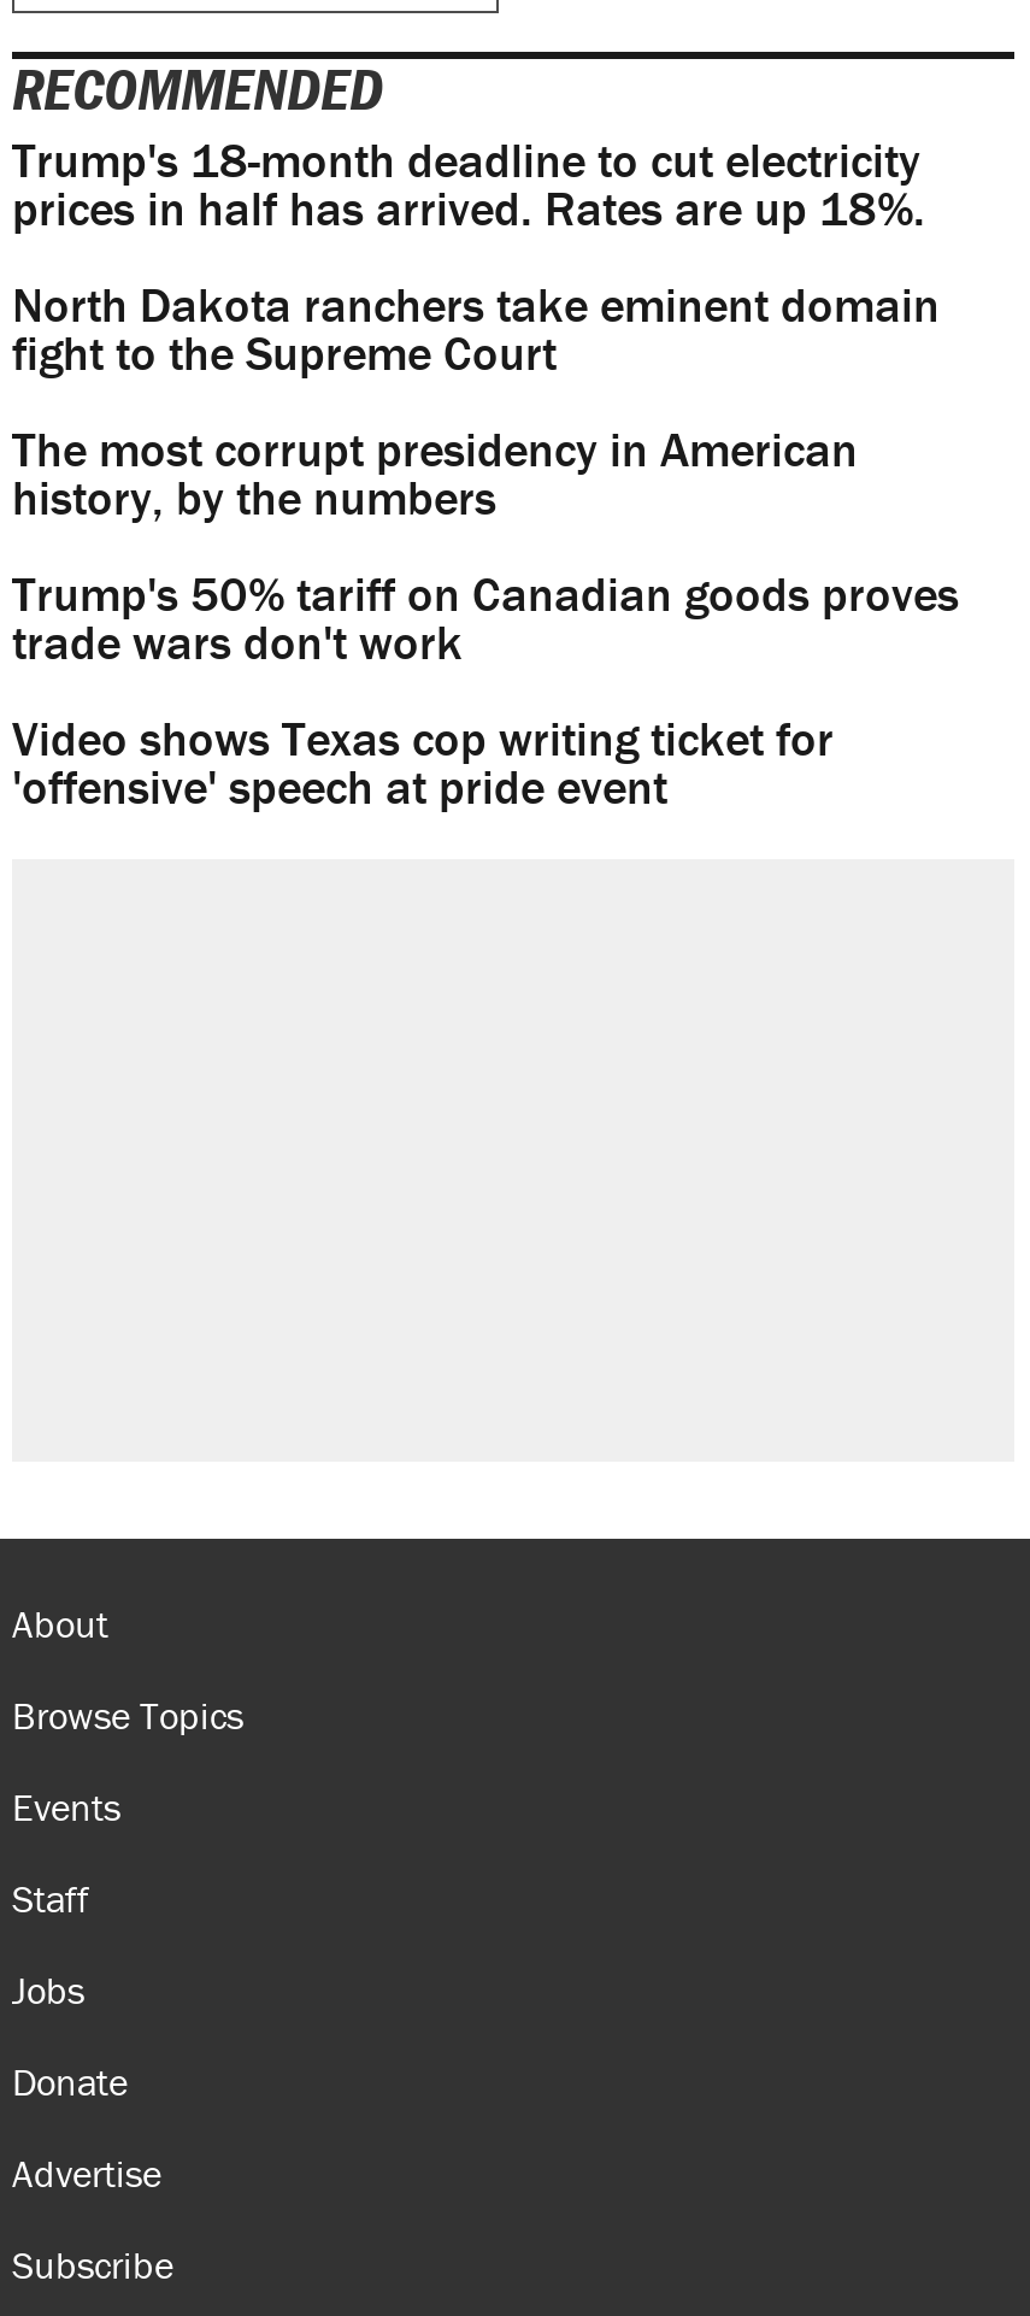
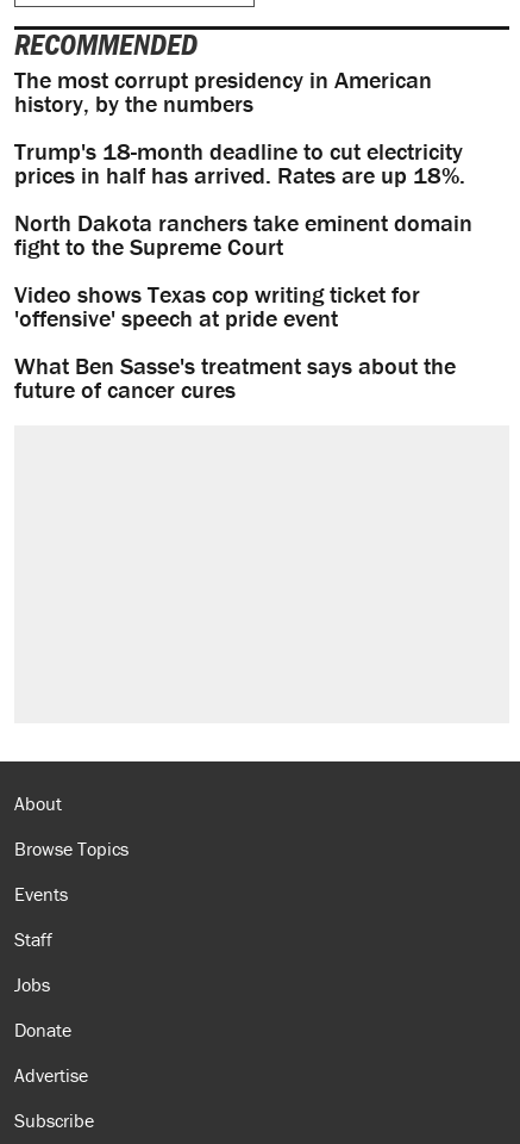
moved down: Trump's 18-month deadline to cut electricity | prices in half has arrived. Rates are up 18%. | North Dakota ranchers take eminent domain | fight to the Supreme Court

moved up: The most corrupt presidency in American | history, by the numbers

- Trump's 50% tariff on Canadian goods proves
- trade wars don't work

moved up: Video shows Texas cop writing ticket for | 'offensive' speech at pride event

+ What Ben Sasse's treatment says about the
+ future of cancer cures
